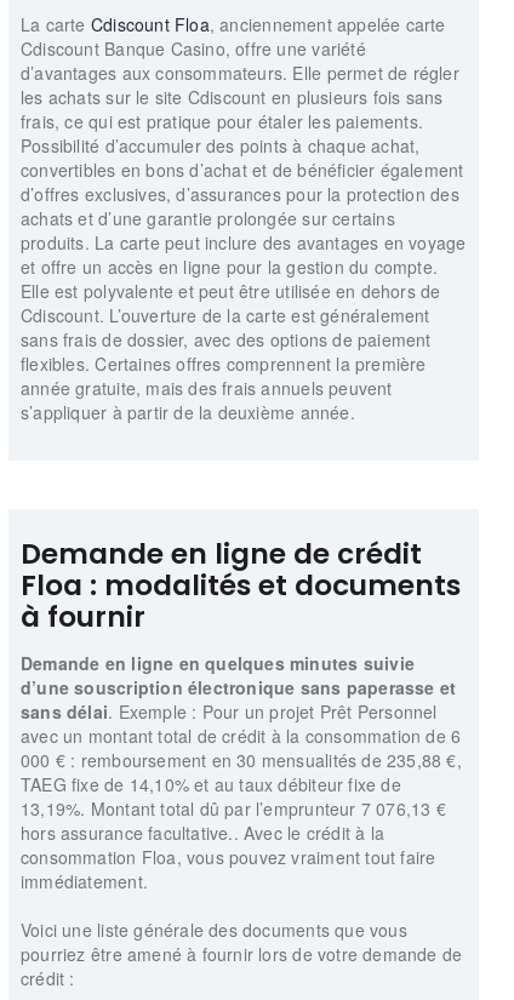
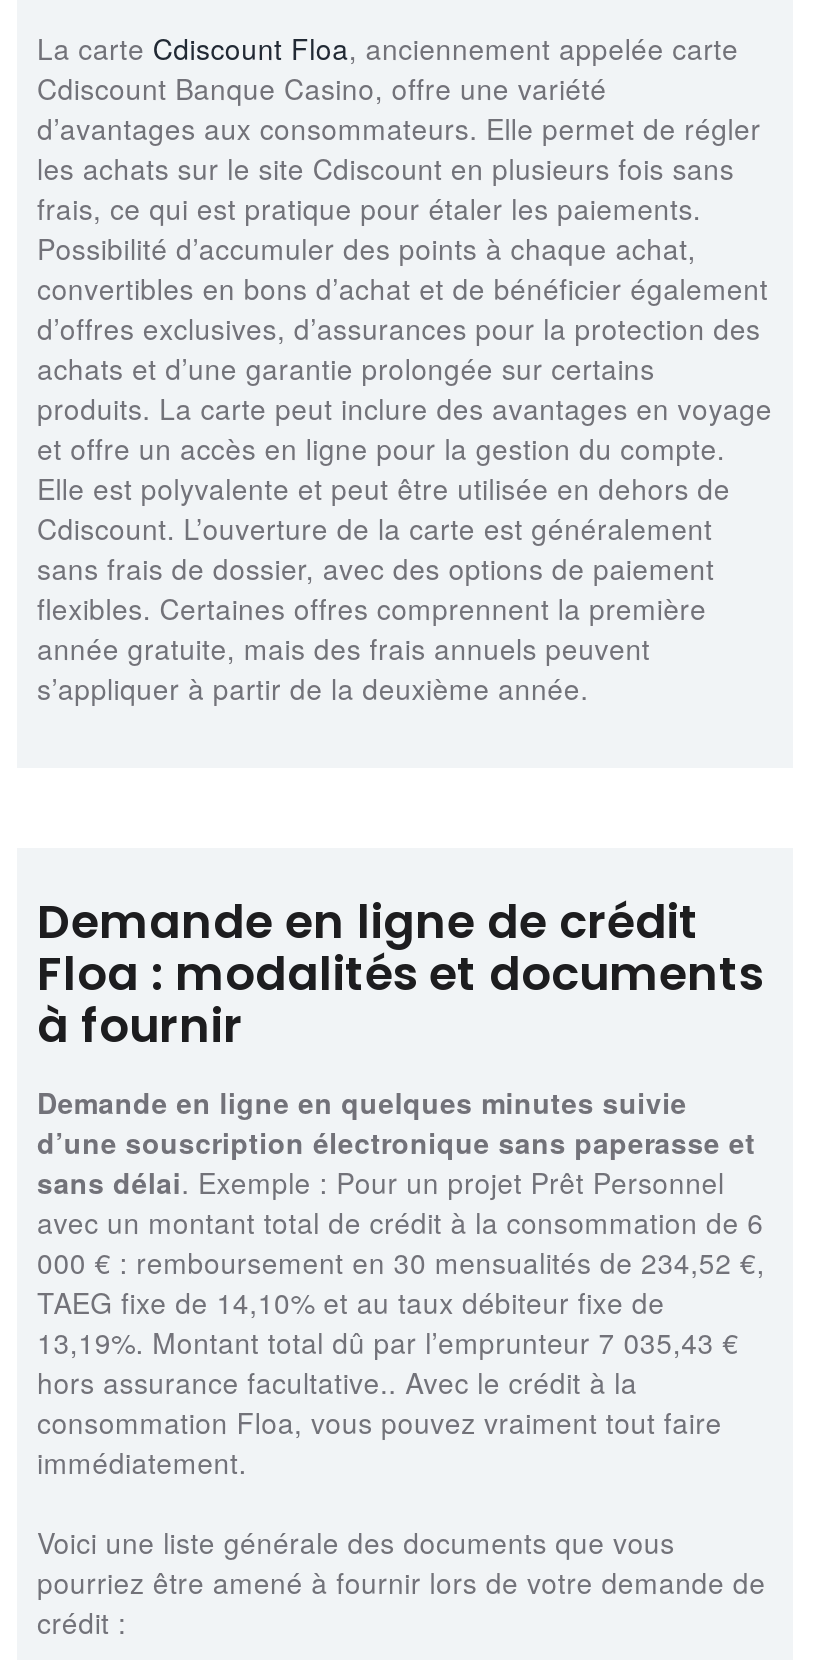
- 000 € : remboursement en 30 mensualités de 235,88 €,
+ 000 € : remboursement en 30 mensualités de 234,52 €,

- 13,19%. Montant total dû par l’emprunteur 7 076,13 €
+ 13,19%. Montant total dû par l’emprunteur 7 035,43 €
